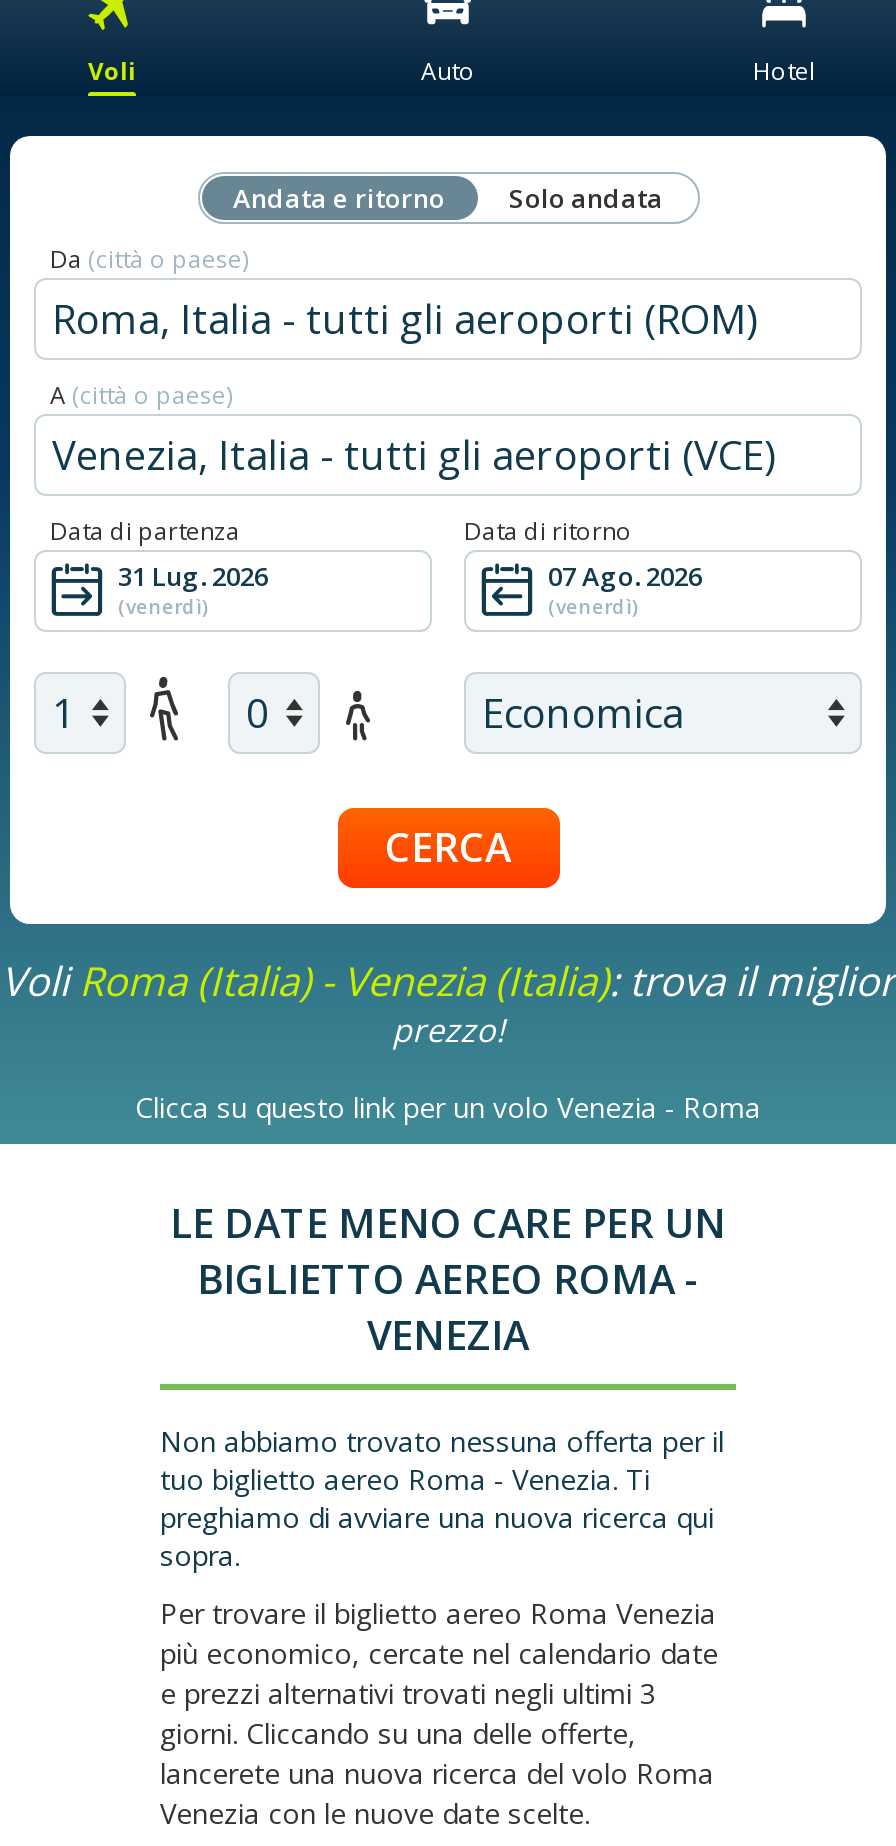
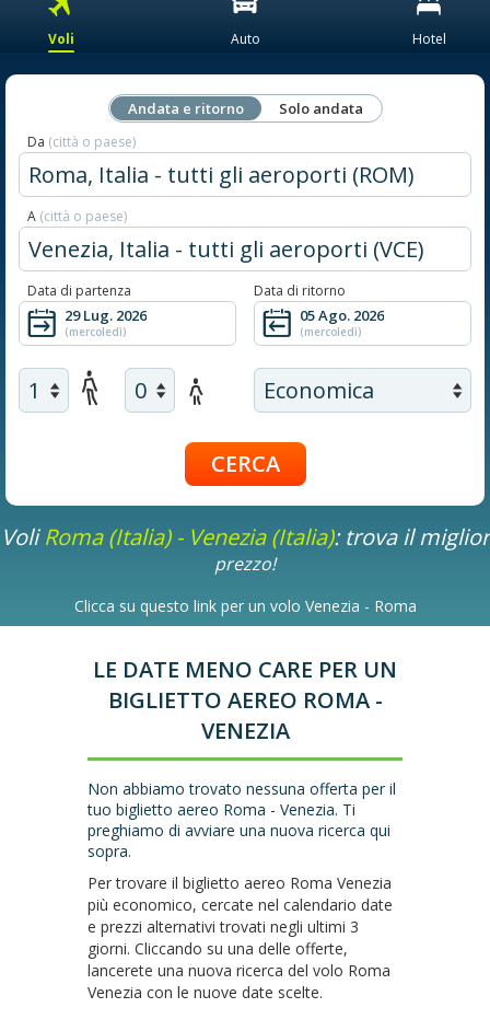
- 31 Lug. 2026
- (venerdì)
+ 29 Lug. 2026
+ (mercoledì)

- 07 Ago. 2026
- (venerdì)
+ 05 Ago. 2026
+ (mercoledì)
